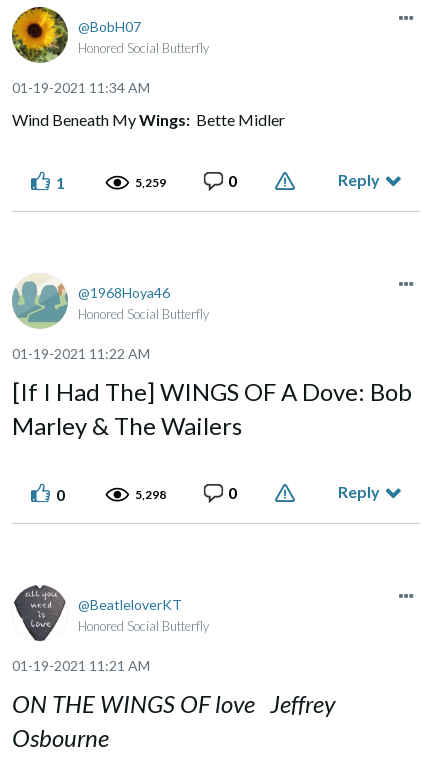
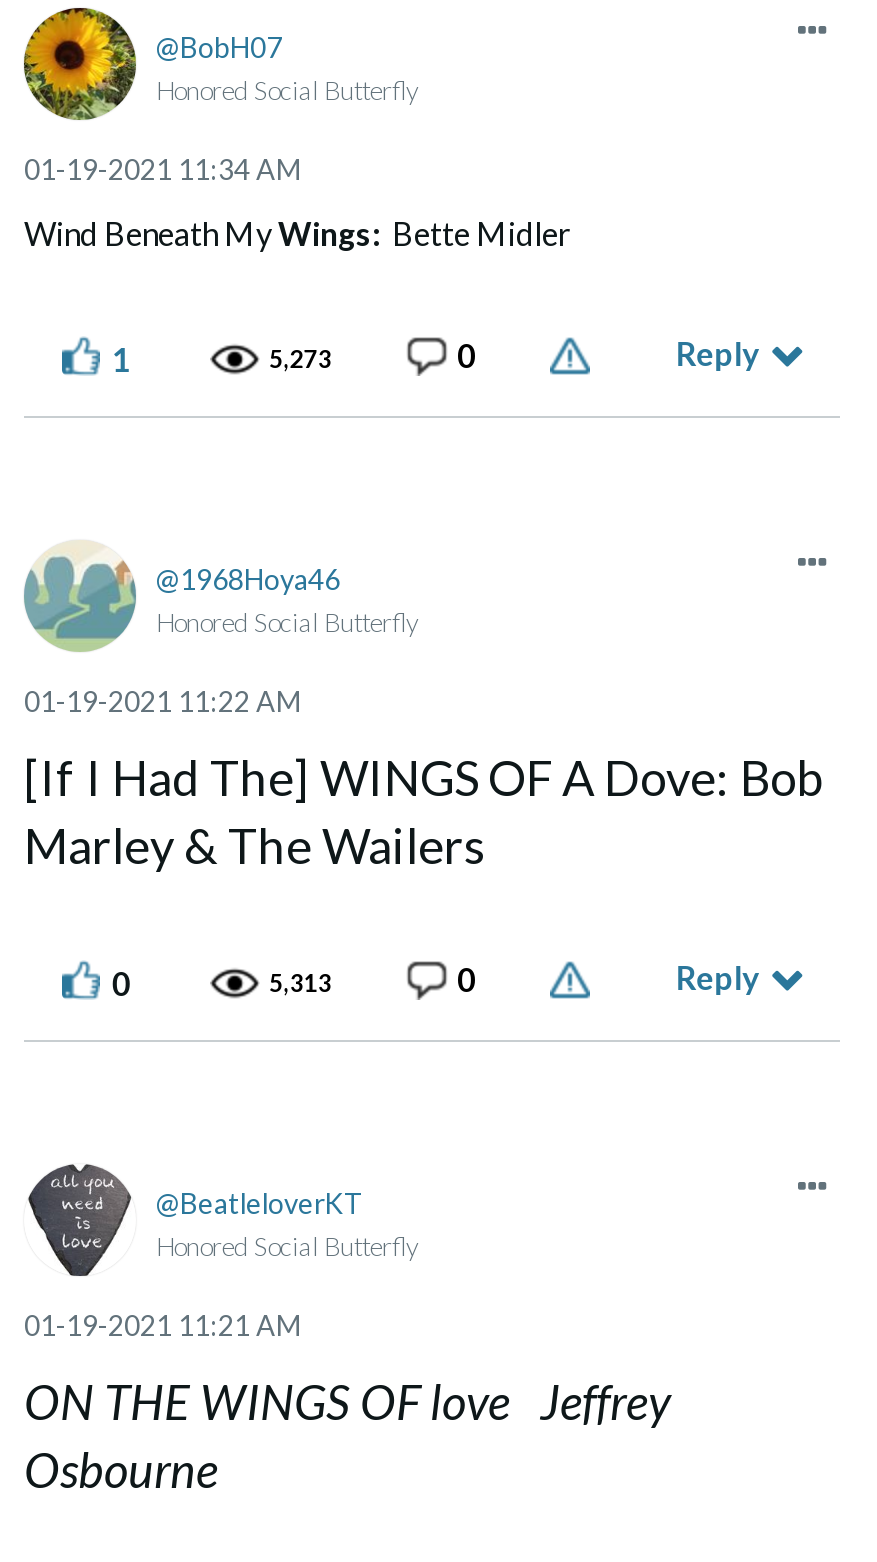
- 5,259
+ 5,273

- 5,298
+ 5,313
